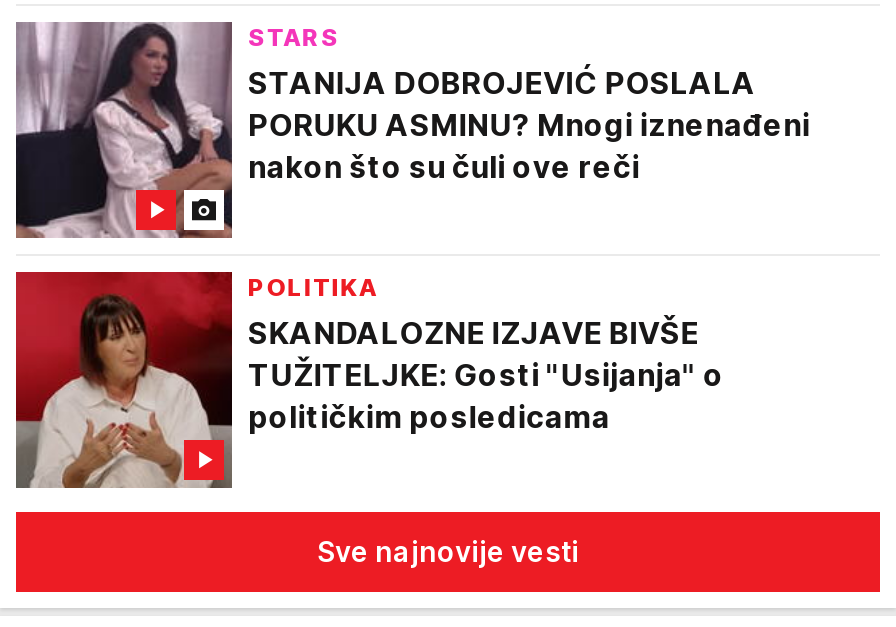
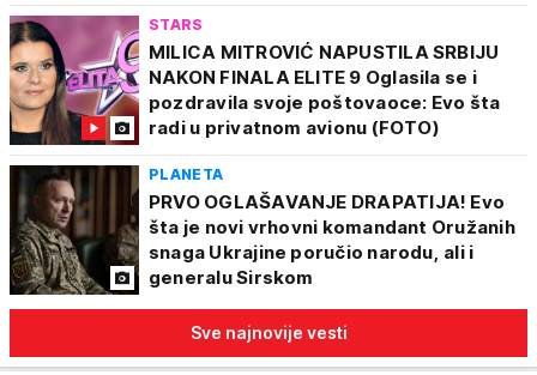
- [image]
- STANIJA DOBROJEVIĆ POSLALA
- PORUKU ASMINU? Mnogi iznenađeni
- nakon što su čuli ove reči
+ [image]
+ MILICA MITROVIĆ NAPUSTILA SRBIJU
+ NAKON FINALA ELITE 9 Oglasila se i
+ pozdravila svoje poštovaoce: Evo šta
+ radi u privatnom avionu (FOTO)

- [image]
- POLITIKA
- SKANDALOZNE IZJAVE BIVŠE
- TUŽITELJKE: Gosti "Usijanja" o
- političkim posledicama
+ [image]
+ PLANETA
+ PRVO OGLAŠAVANJE DRAPATIJA! Evo
+ šta je novi vrhovni komandant Oružanih
+ snaga Ukrajine poručio narodu, ali i
+ generalu Sirskom
